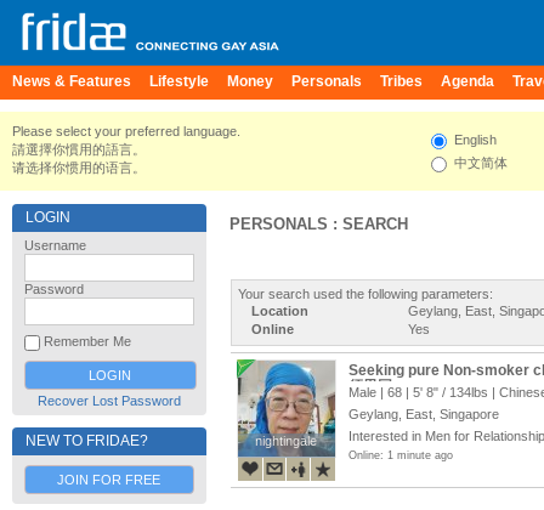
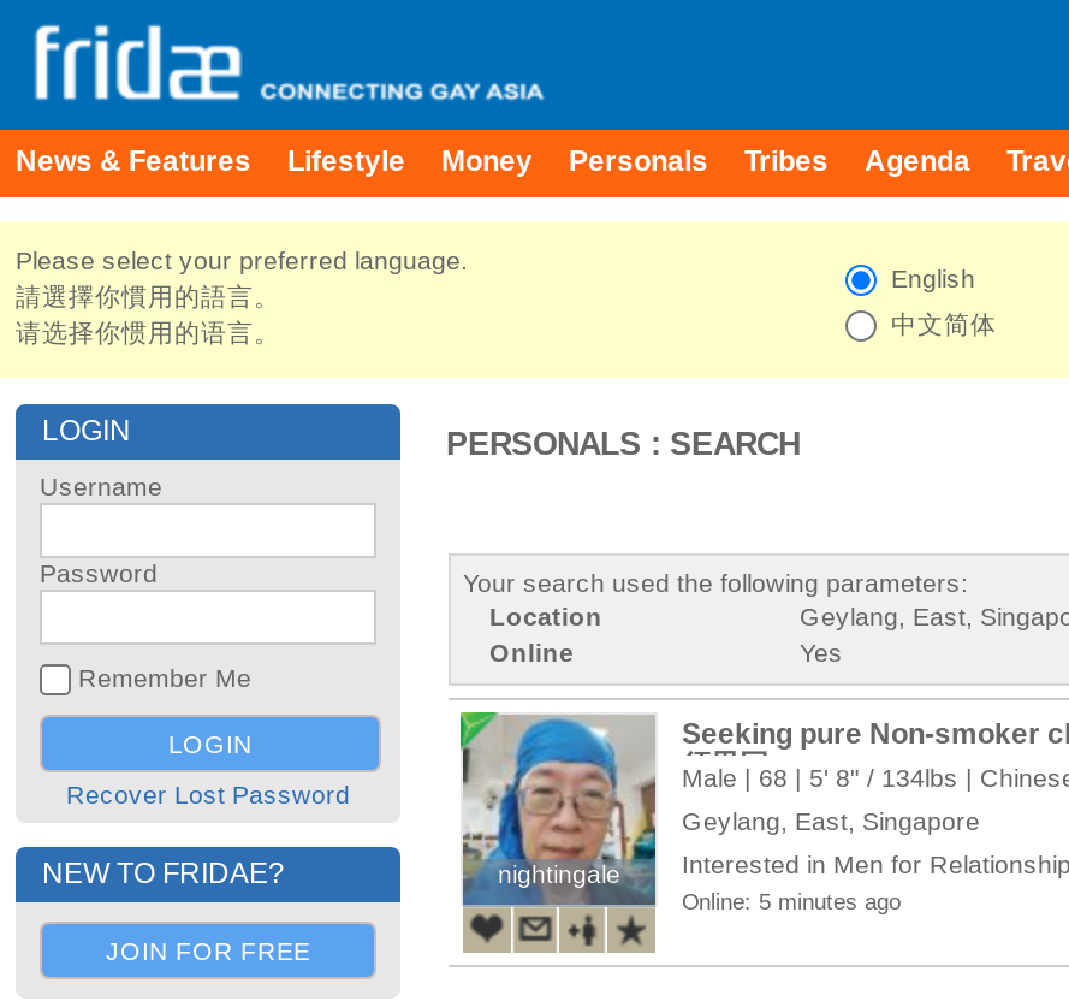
- Online: 1 minute ago
+ Online: 5 minutes ago
